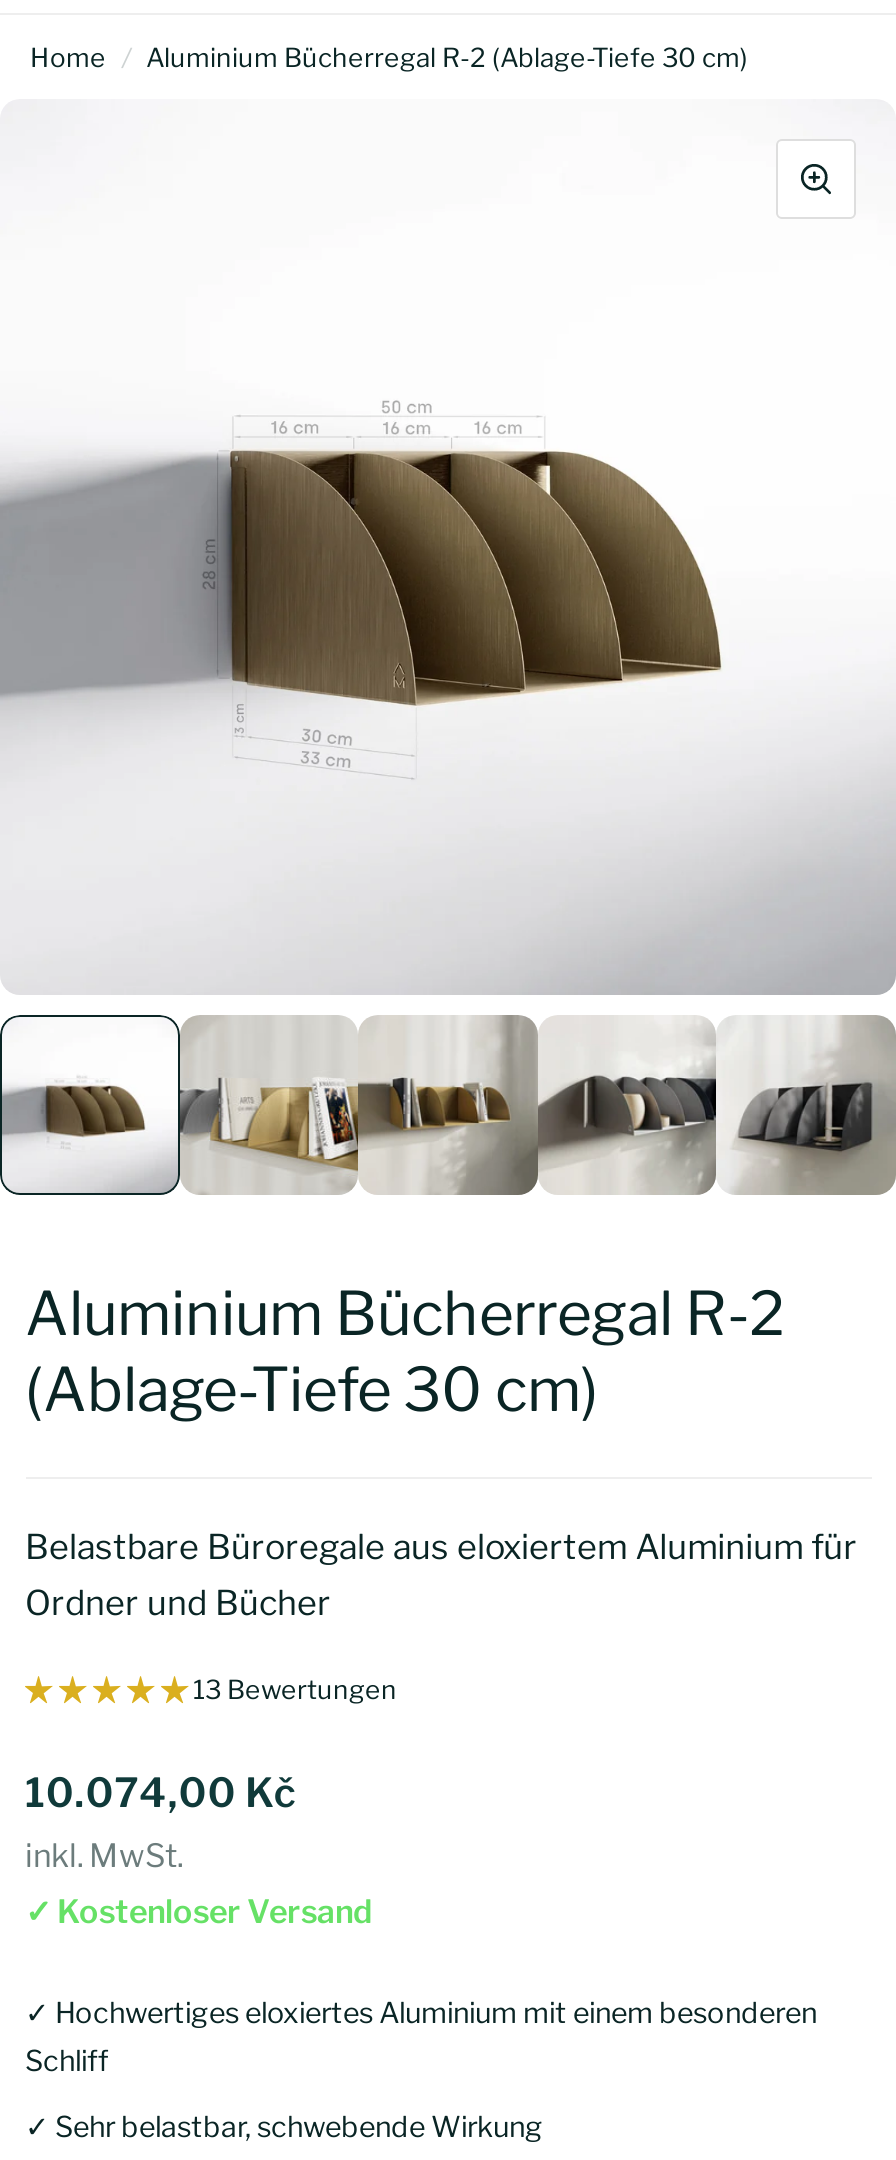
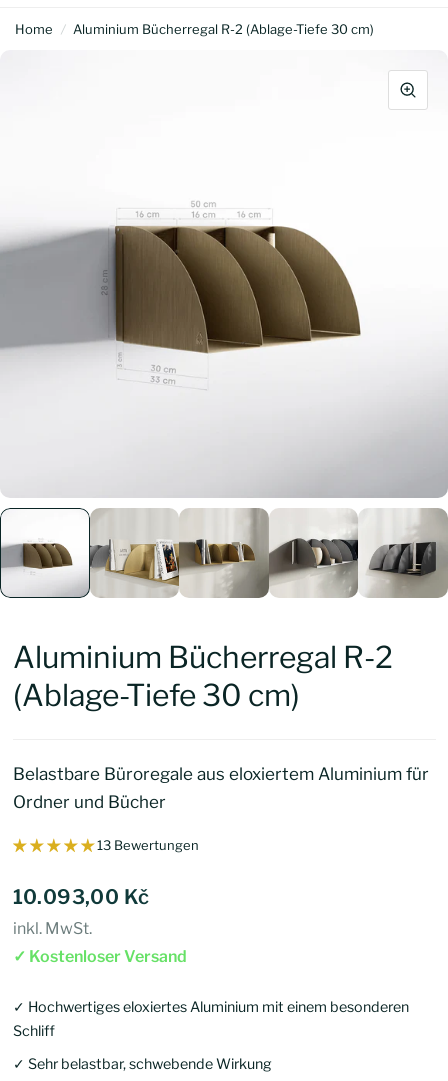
- 10.074,00 Kč
+ 10.093,00 Kč
